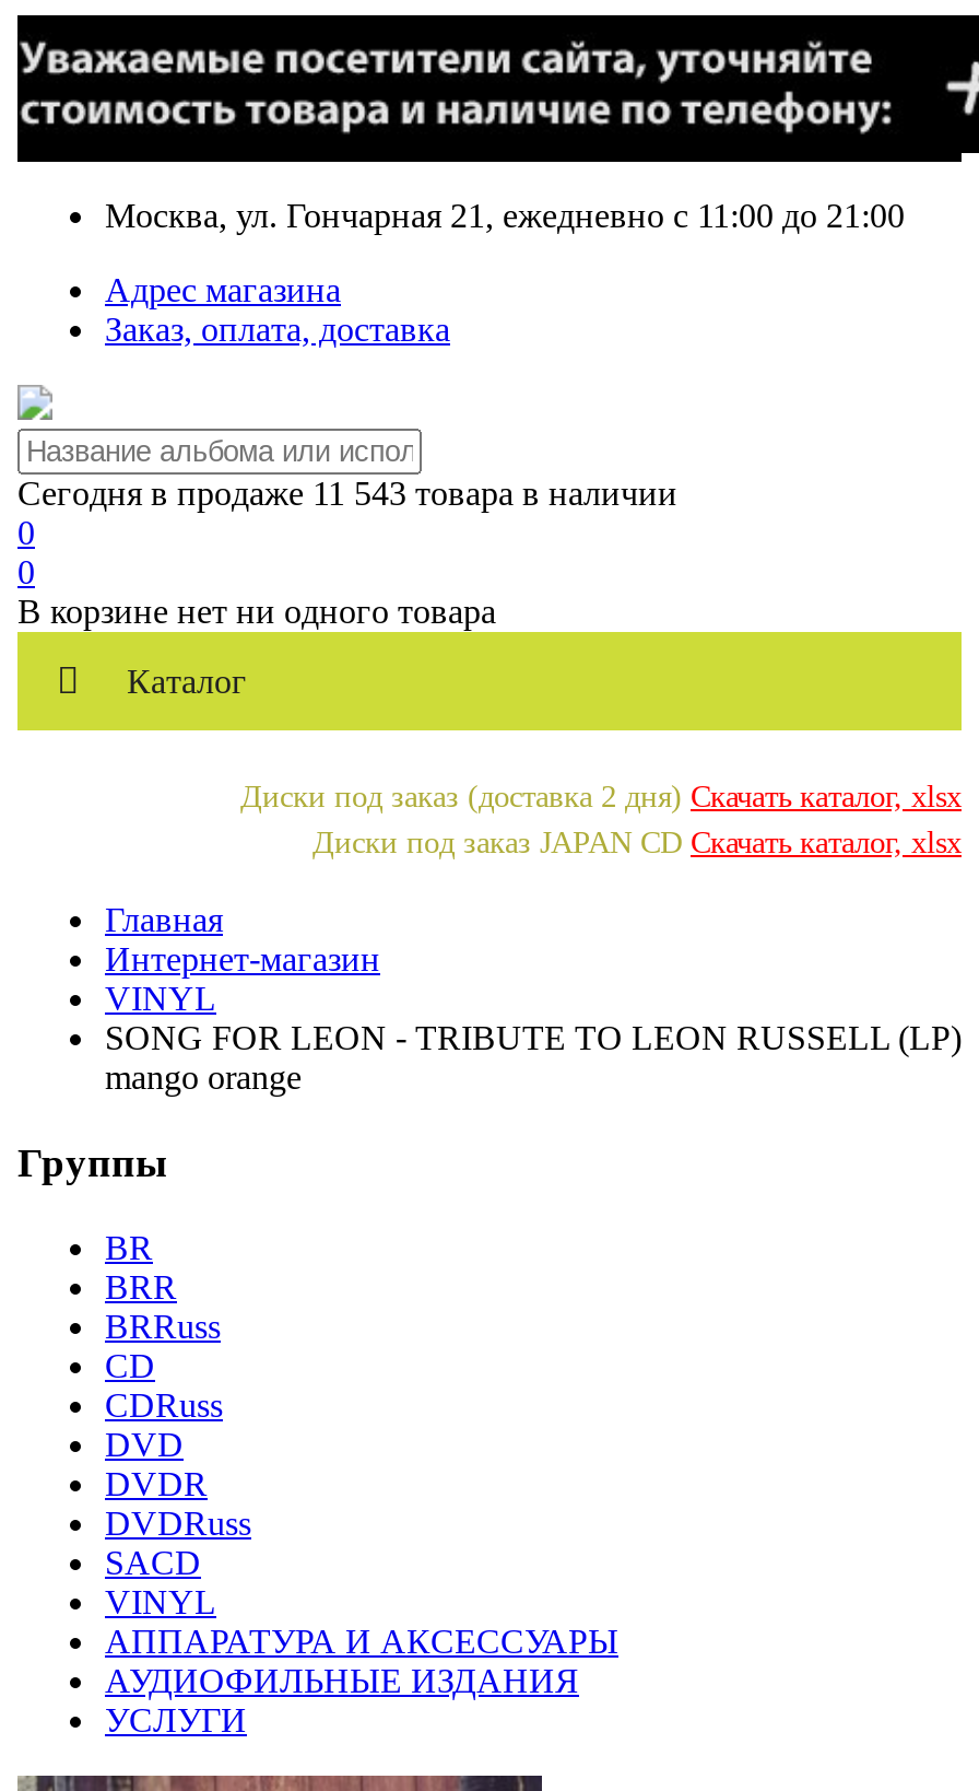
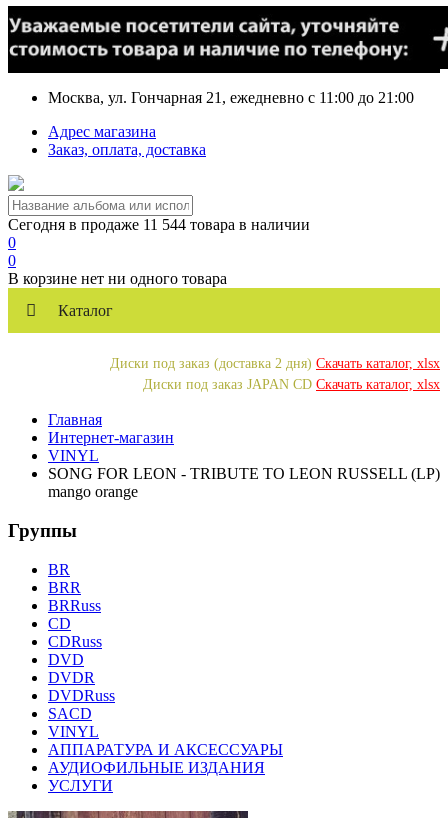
- Сегодня в продаже 11 543 товара в наличии
+ Сегодня в продаже 11 544 товара в наличии
